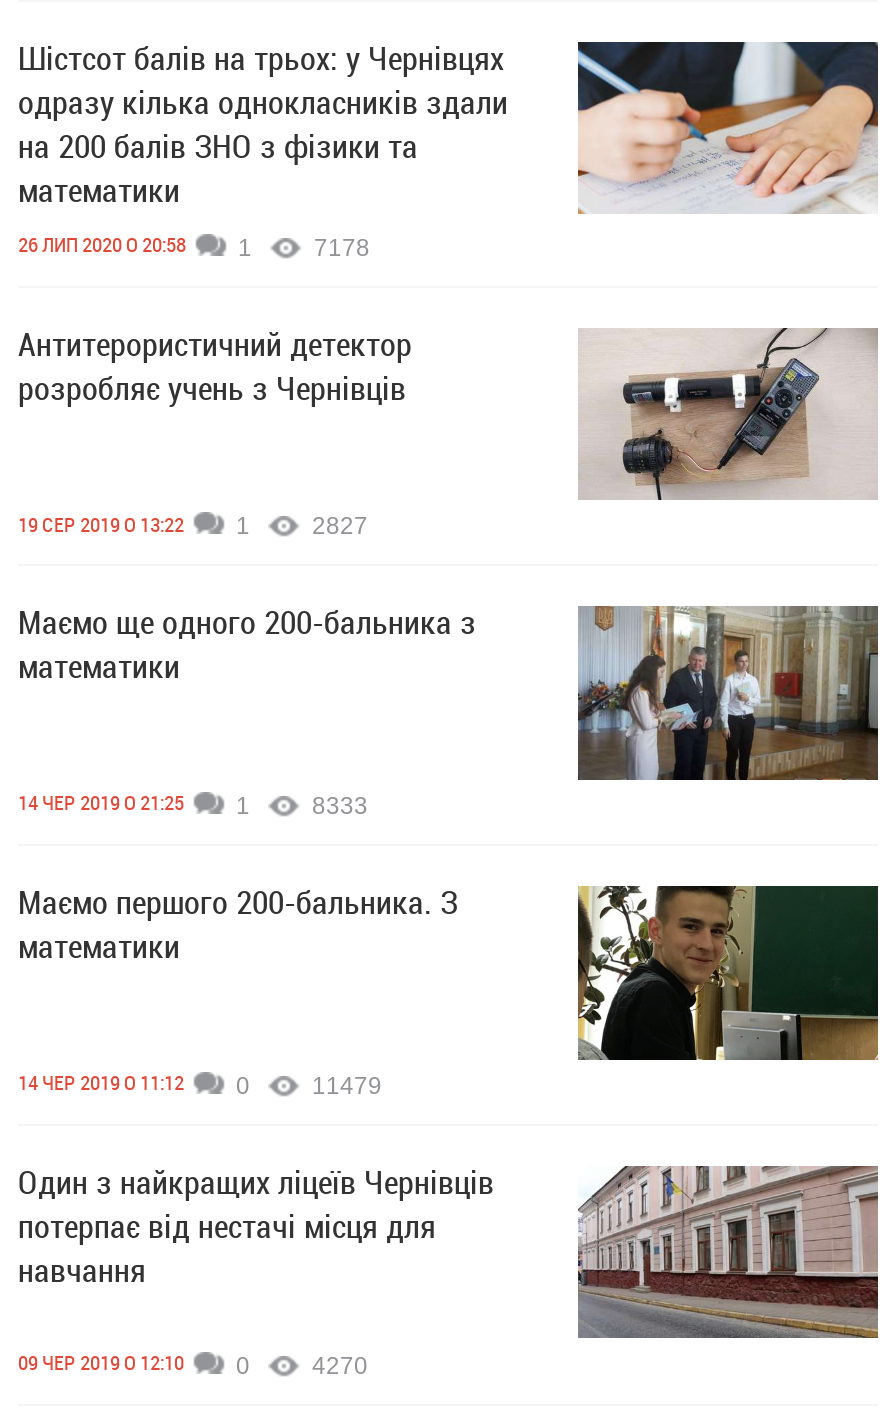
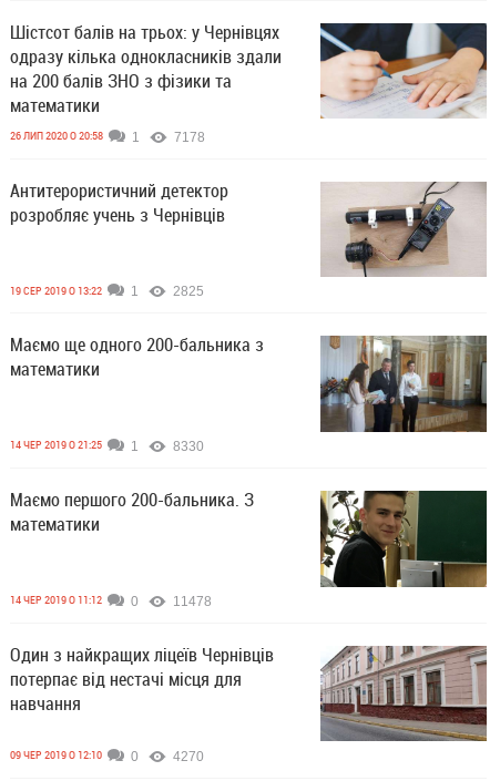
- 2827
+ 2825

- 8333
+ 8330

- 11479
+ 11478
